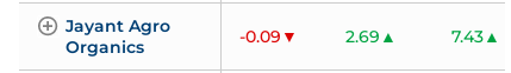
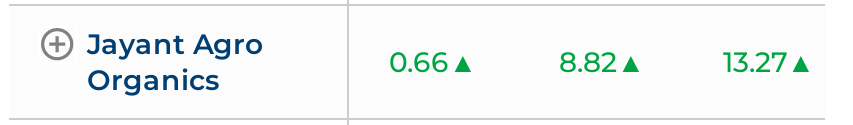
- -0.09
+ 0.66

- 2.69
+ 8.82

- 7.43
+ 13.27
